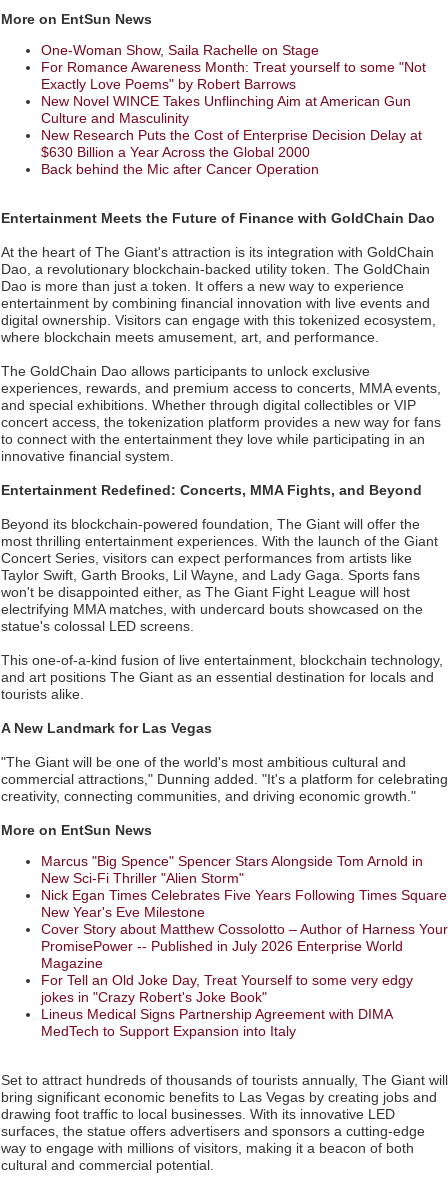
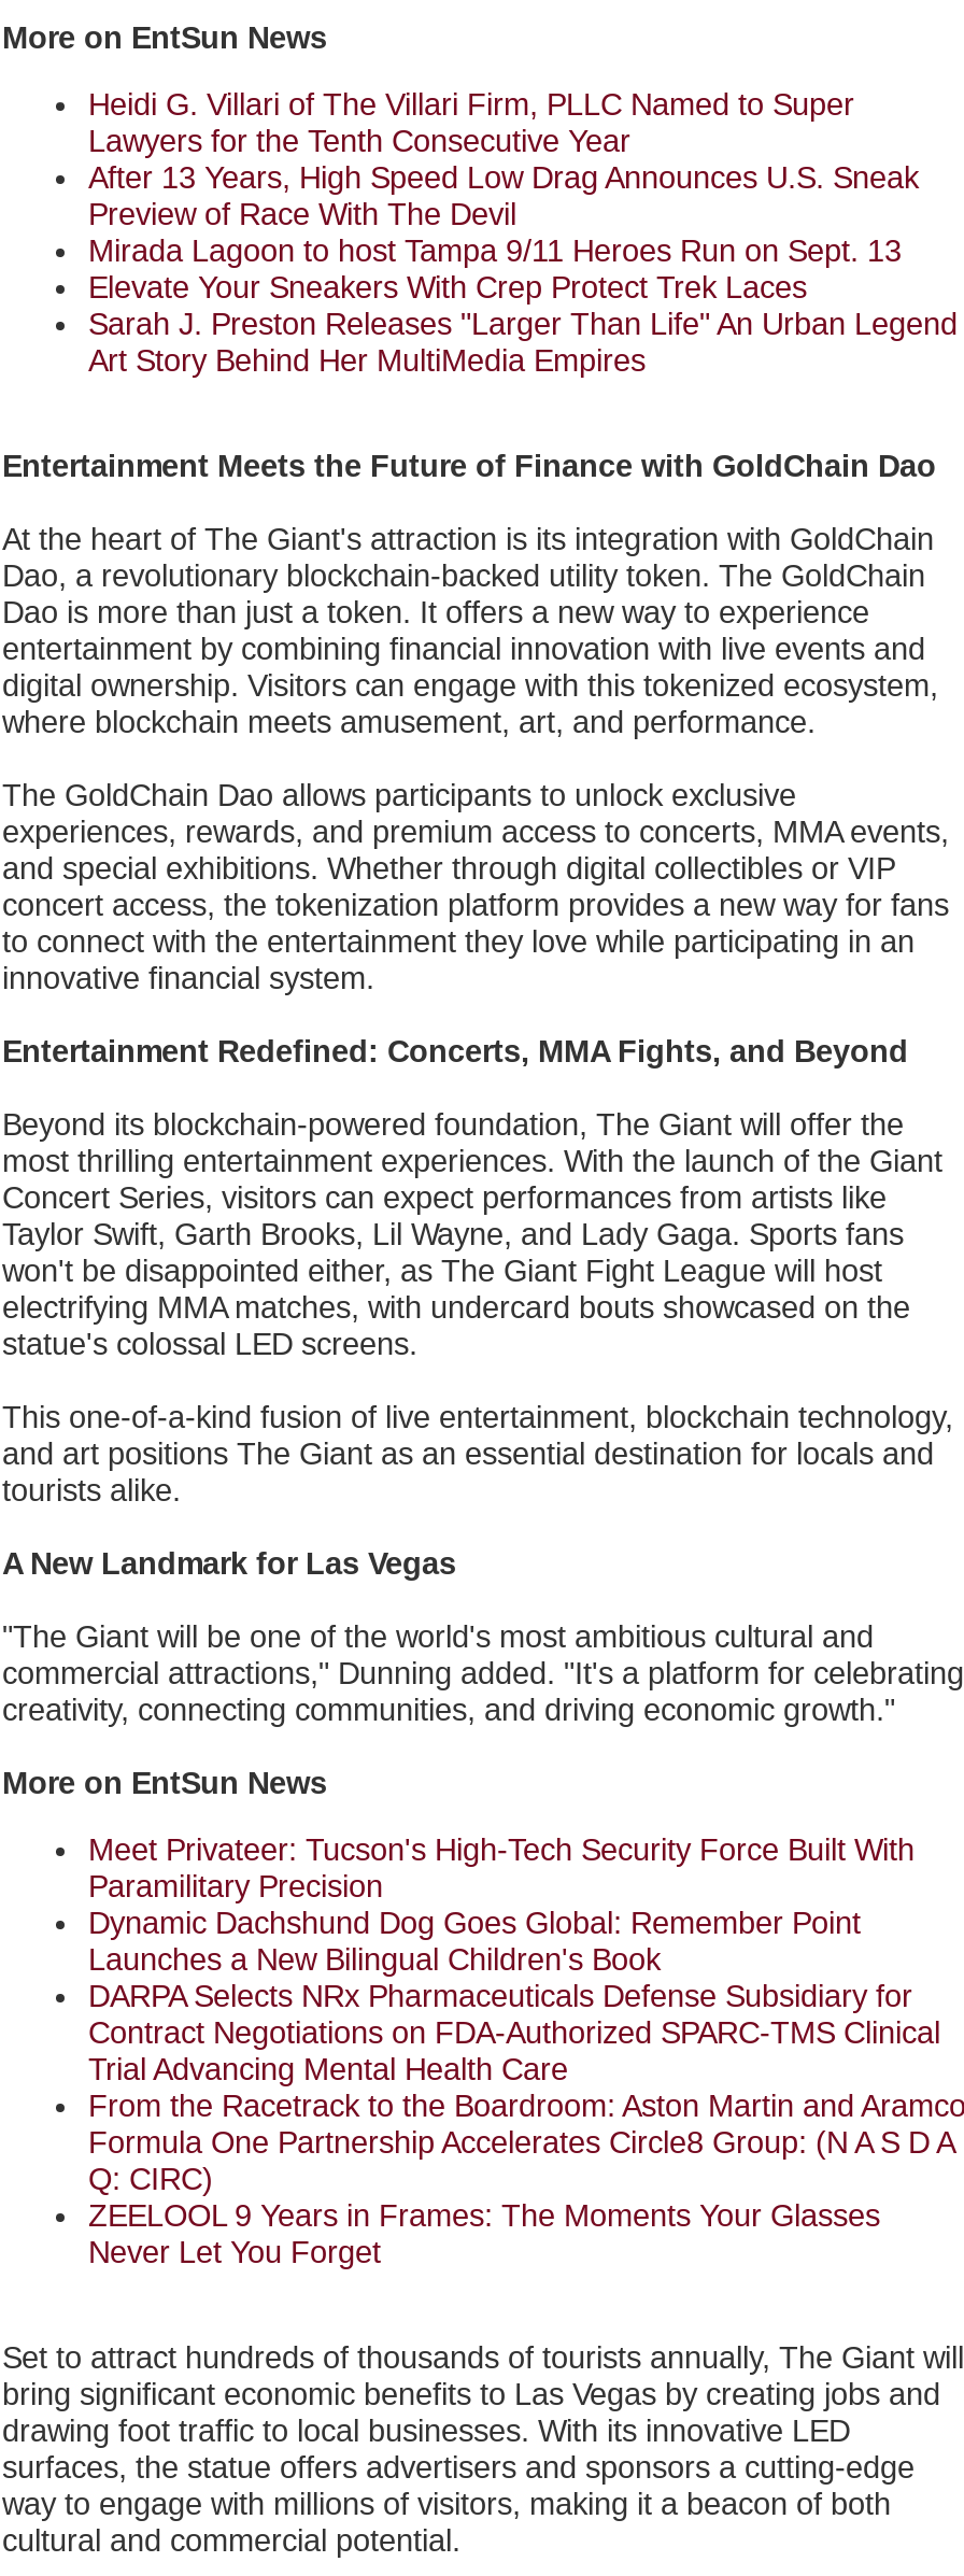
- One-Woman Show, Saila Rachelle on Stage
- For Romance Awareness Month: Treat yourself to some "Not
- Exactly Love Poems" by Robert Barrows
- New Novel WINCE Takes Unflinching Aim at American Gun
- Culture and Masculinity
- New Research Puts the Cost of Enterprise Decision Delay at
- $630 Billion a Year Across the Global 2000
- Back behind the Mic after Cancer Operation
+ Heidi G. Villari of The Villari Firm, PLLC Named to Super
+ Lawyers for the Tenth Consecutive Year
+ After 13 Years, High Speed Low Drag Announces U.S. Sneak
+ Preview of Race With The Devil
+ Mirada Lagoon to host Tampa 9/11 Heroes Run on Sept. 13
+ Elevate Your Sneakers With Crep Protect Trek Laces
+ Sarah J. Preston Releases "Larger Than Life" An Urban Legend
+ Art Story Behind Her MultiMedia Empires

- Marcus "Big Spence" Spencer Stars Alongside Tom Arnold in
- New Sci-Fi Thriller "Alien Storm"
- Nick Egan Times Celebrates Five Years Following Times Square
- New Year's Eve Milestone
- Cover Story about Matthew Cossolotto – Author of Harness Your
- PromisePower -- Published in July 2026 Enterprise World
- Magazine
- For Tell an Old Joke Day, Treat Yourself to some very edgy
- jokes in "Crazy Robert's Joke Book"
- Lineus Medical Signs Partnership Agreement with DIMA
- MedTech to Support Expansion into Italy
+ Meet Privateer: Tucson's High-Tech Security Force Built With
+ Paramilitary Precision
+ Dynamic Dachshund Dog Goes Global: Remember Point
+ Launches a New Bilingual Children's Book
+ DARPA Selects NRx Pharmaceuticals Defense Subsidiary for
+ Contract Negotiations on FDA-Authorized SPARC-TMS Clinical
+ Trial Advancing Mental Health Care
+ From the Racetrack to the Boardroom: Aston Martin and Aramco
+ Formula One Partnership Accelerates Circle8 Group: (N A S D A
+ Q: CIRC)
+ ZEELOOL 9 Years in Frames: The Moments Your Glasses
+ Never Let You Forget
